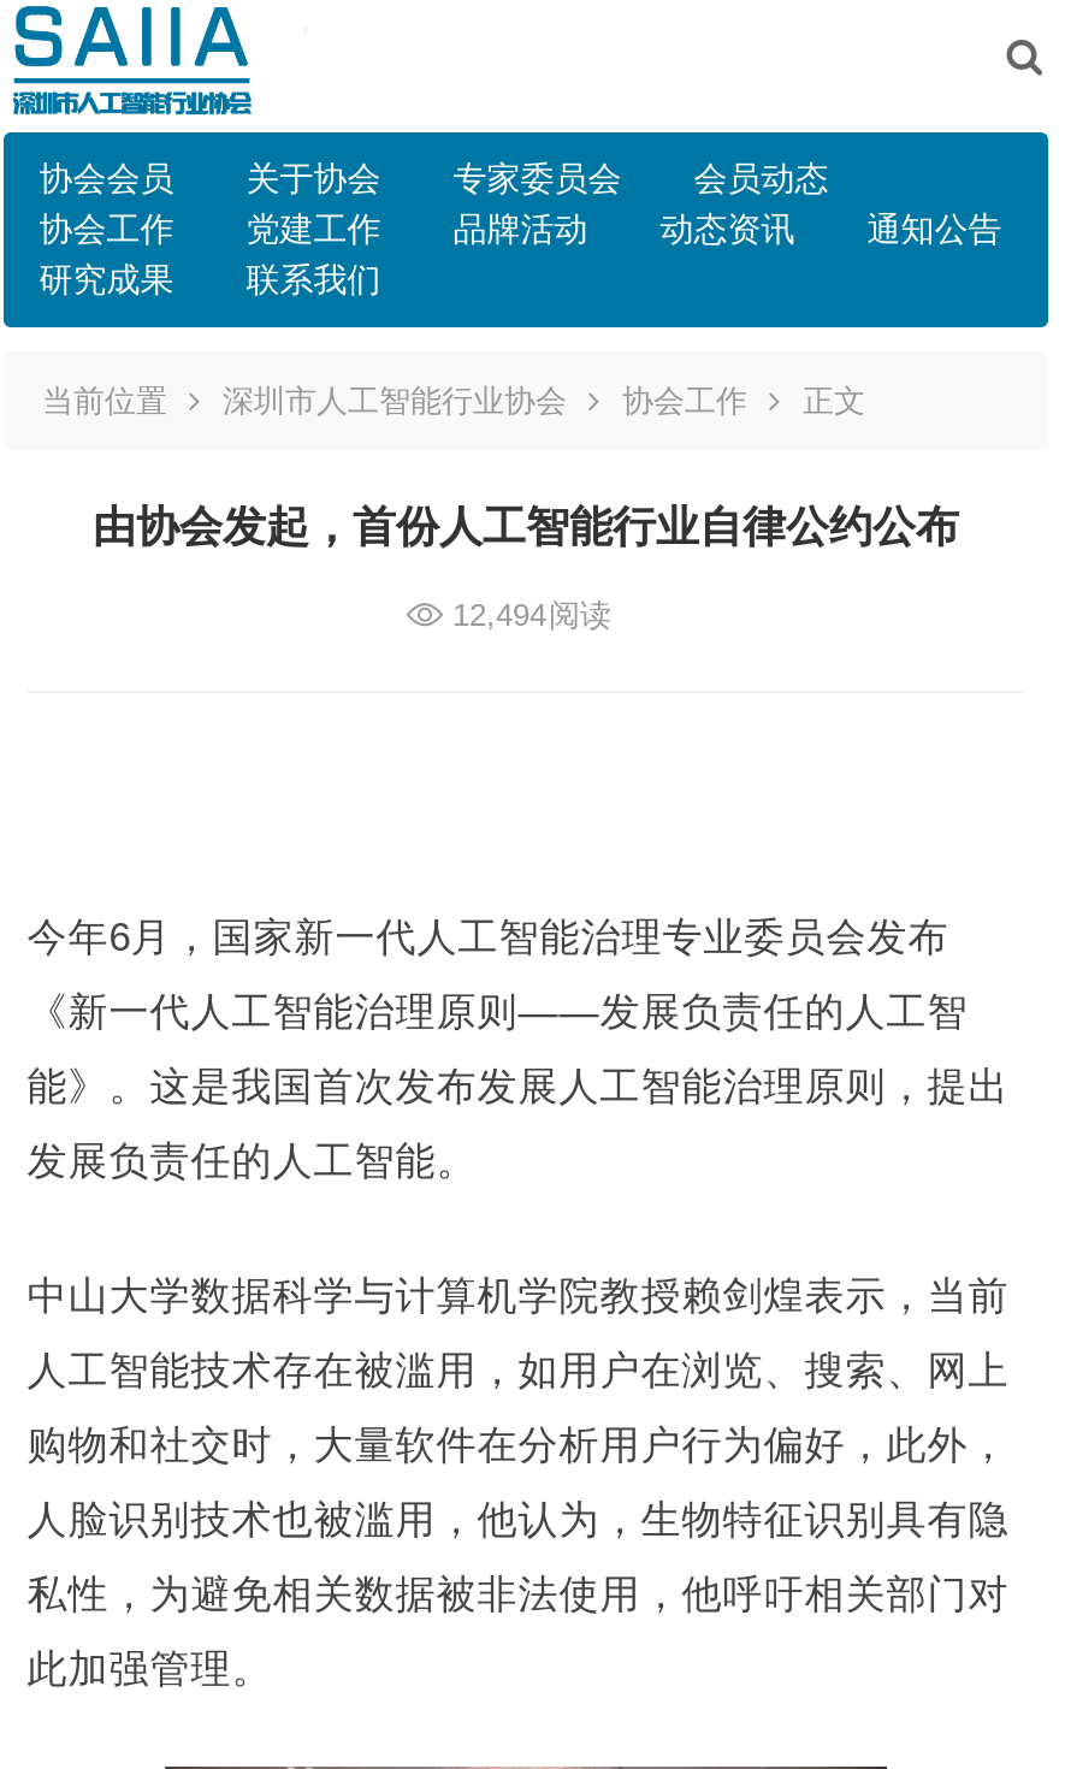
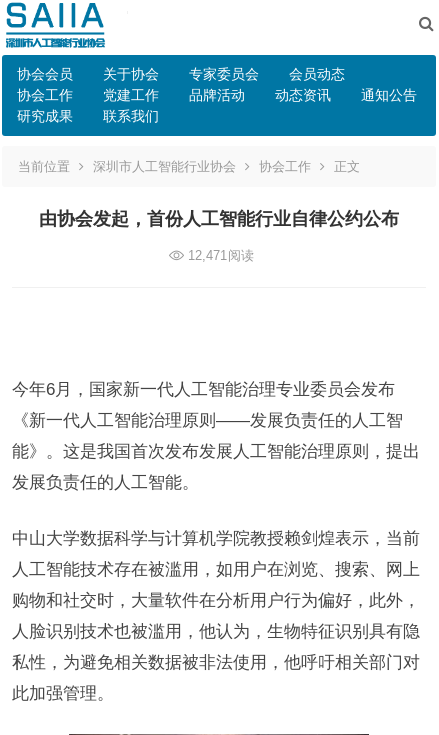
- 12,494阅读
+ 12,471阅读
